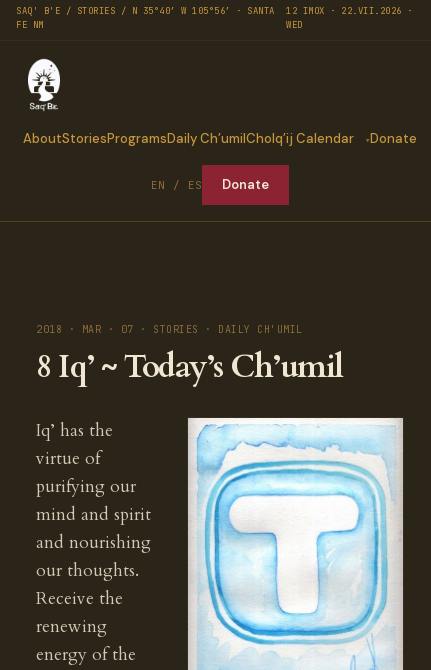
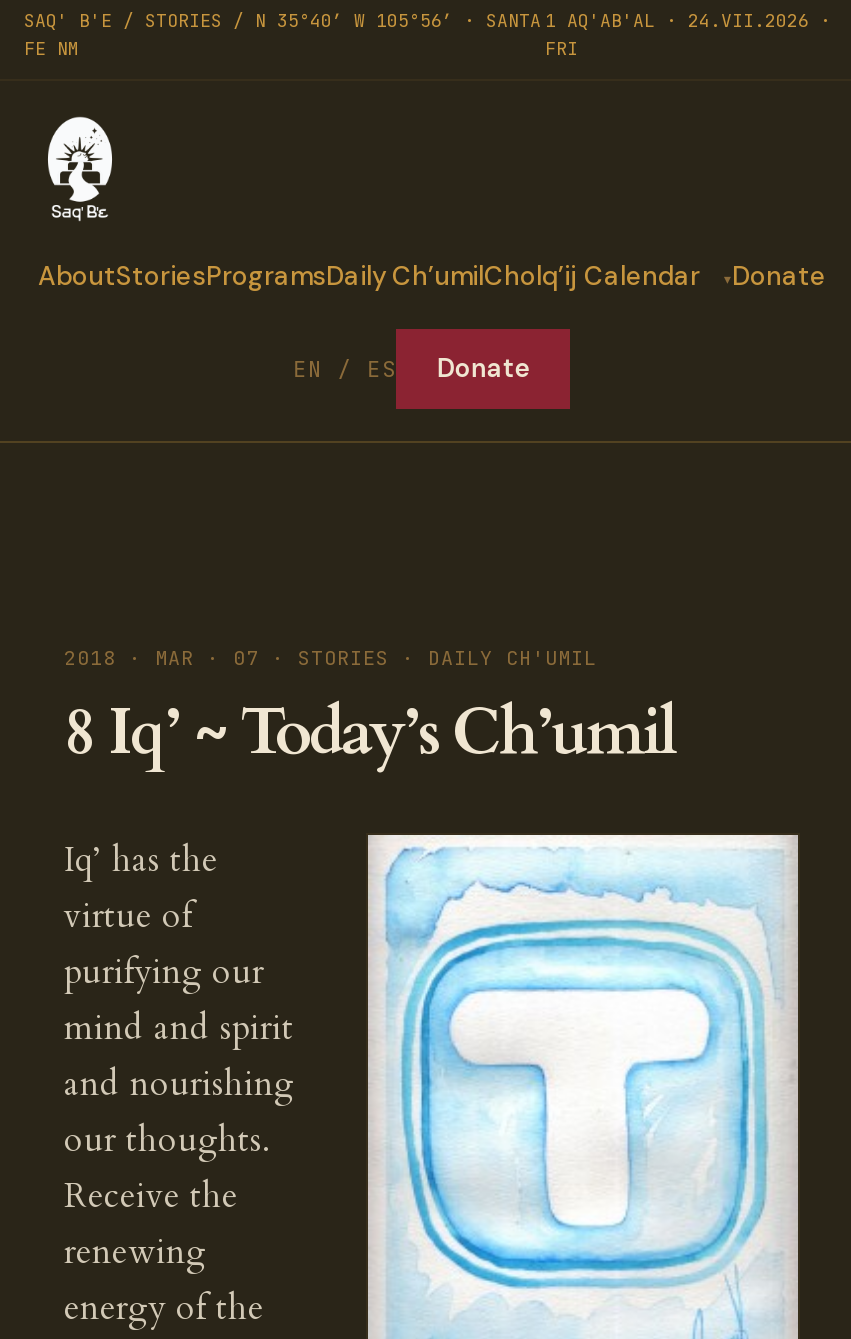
- 12 IMOX · 22.VII.2026 ·
- WED
+ 1 AQ'AB'AL · 24.VII.2026 ·
+ FRI
